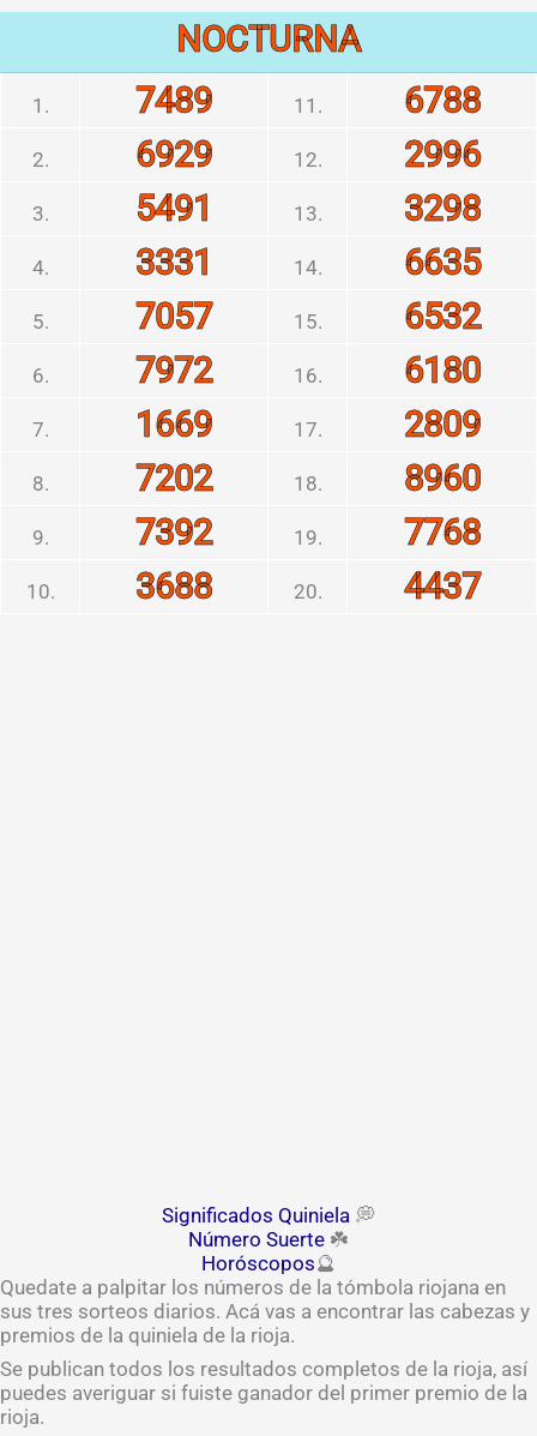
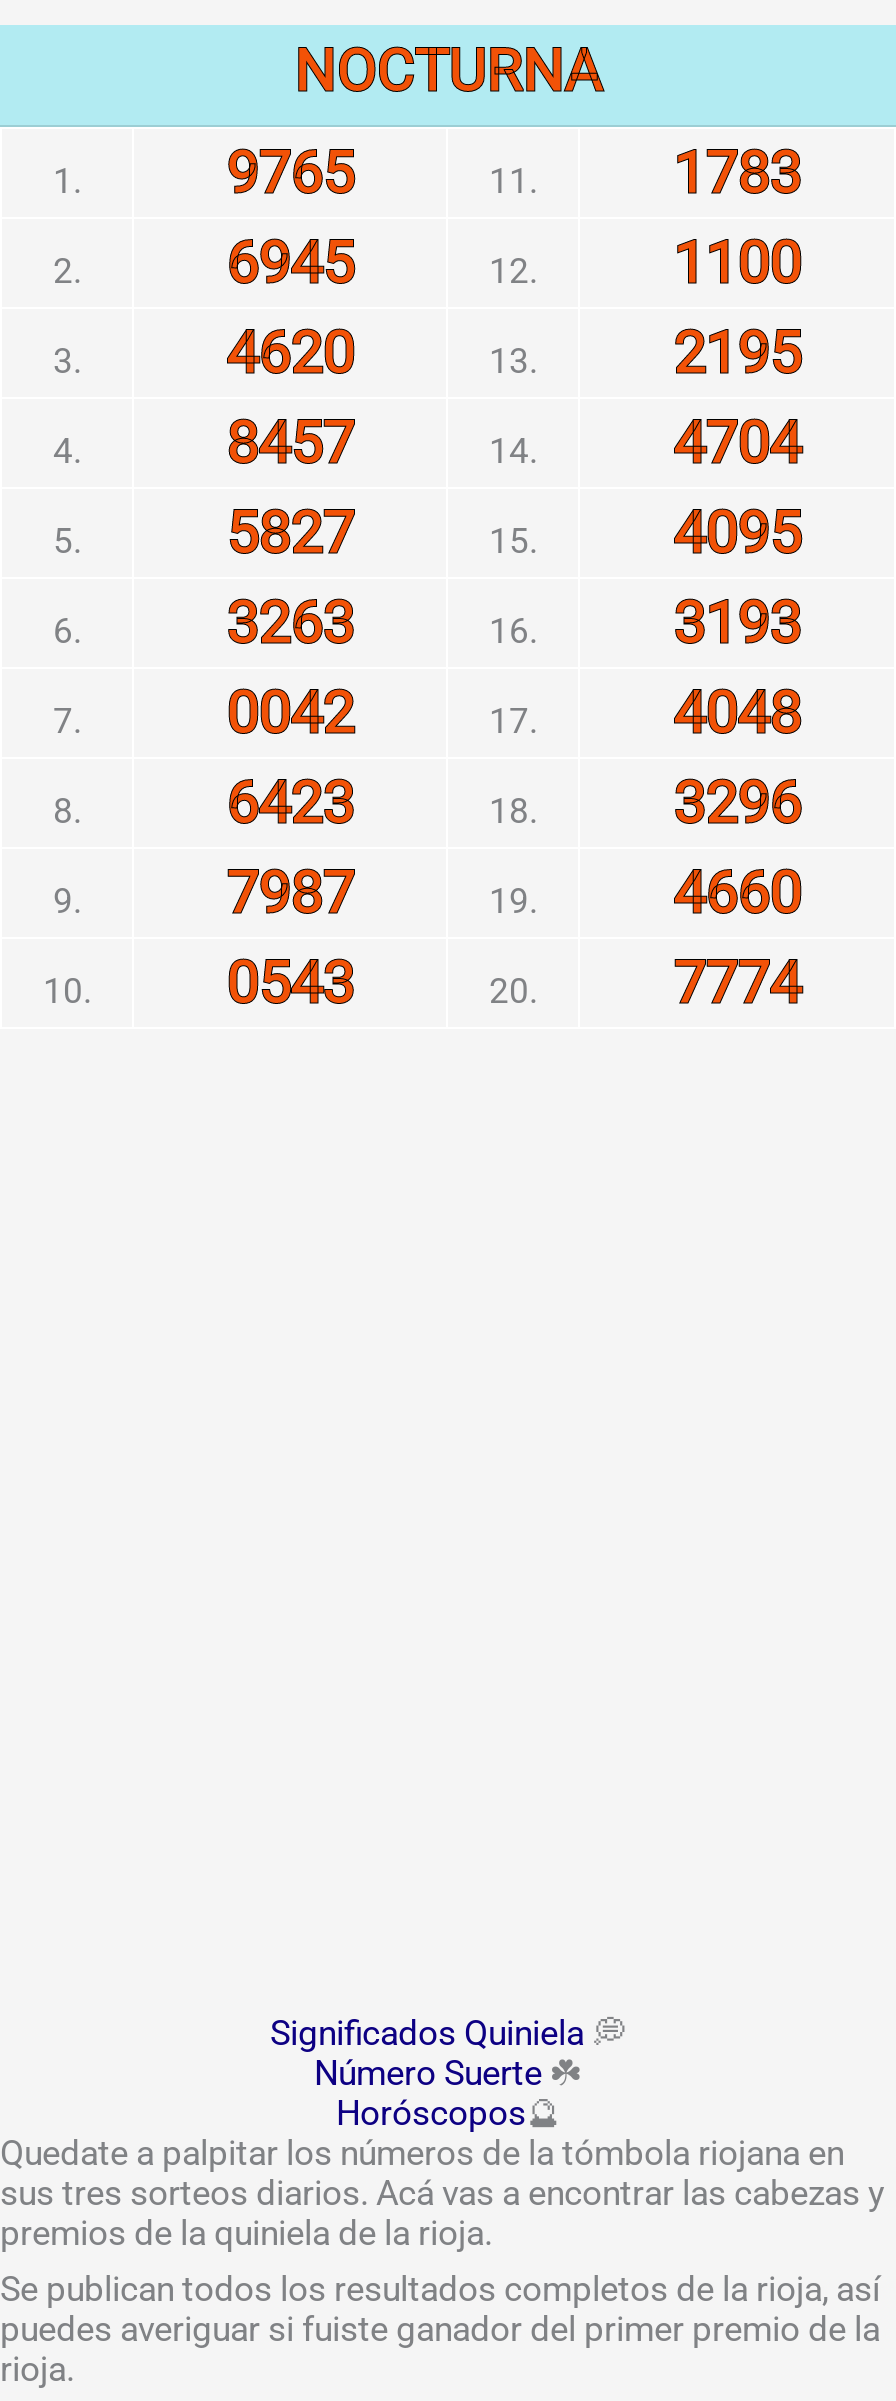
- 7489
+ 9765

- 6788
+ 1783

- 6929
+ 6945

- 2996
+ 1100

- 5491
+ 4620

- 3298
+ 2195

- 3331
+ 8457

- 6635
+ 4704

- 7057
+ 5827

- 6532
+ 4095

- 7972
+ 3263

- 6180
+ 3193

- 1669
+ 0042

- 2809
+ 4048

- 7202
+ 6423

- 8960
+ 3296

- 7392
+ 7987

- 7768
+ 4660

- 3688
+ 0543

- 4437
+ 7774
